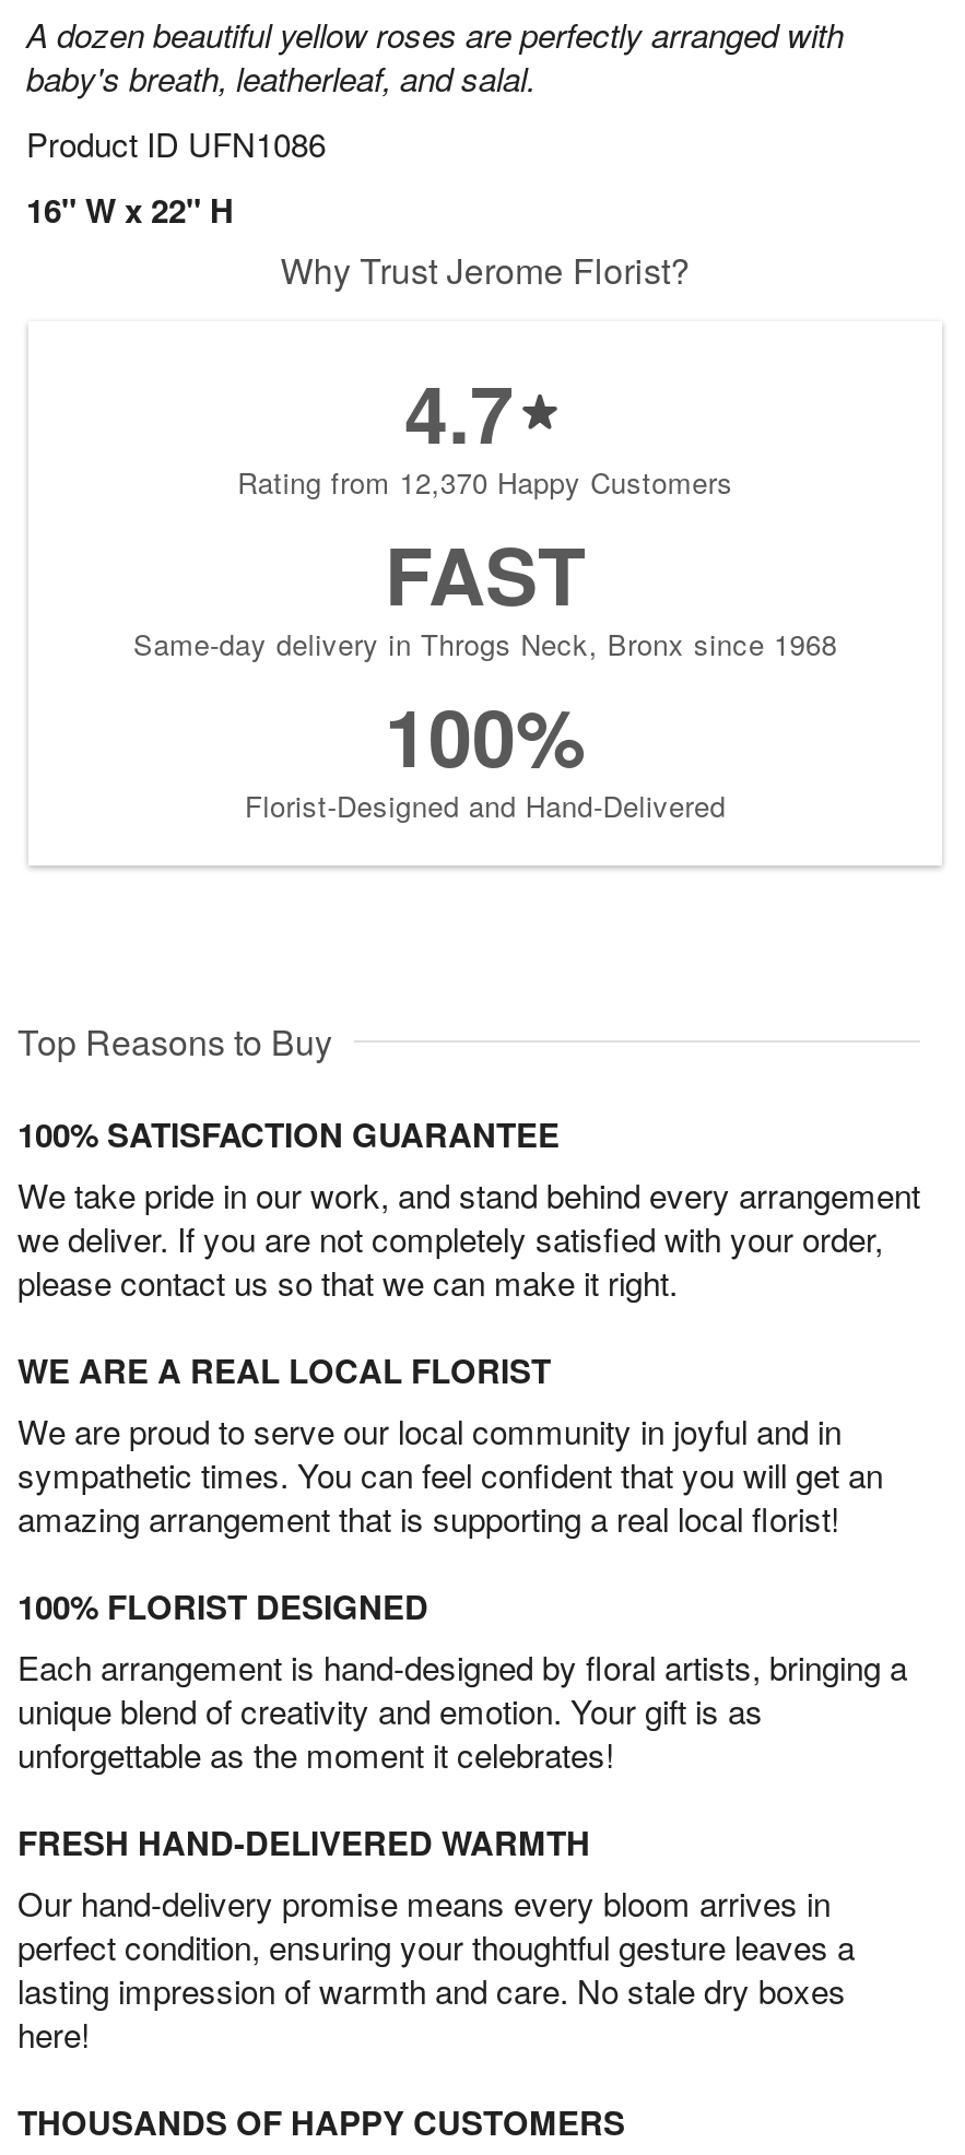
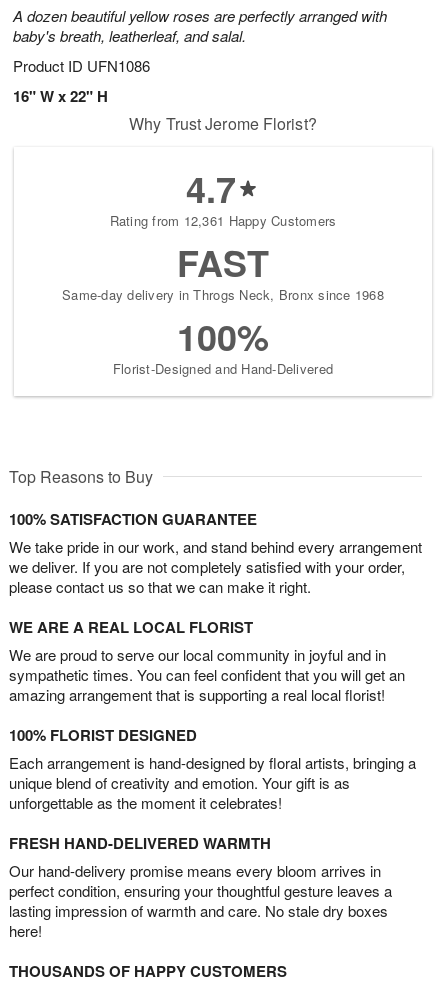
- Rating from 12,370 Happy Customers
+ Rating from 12,361 Happy Customers
